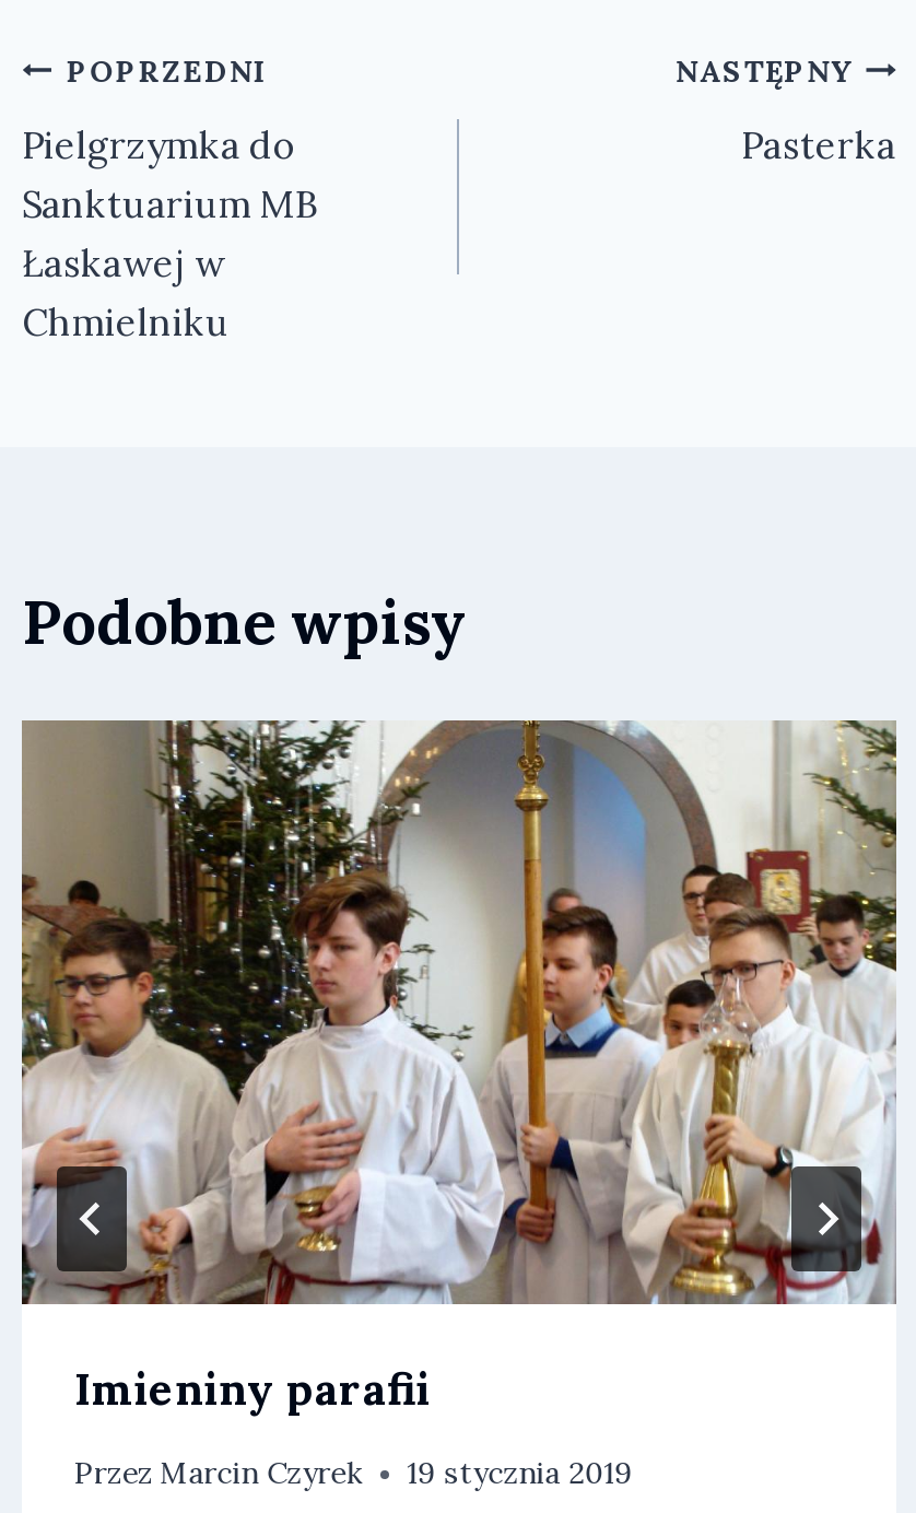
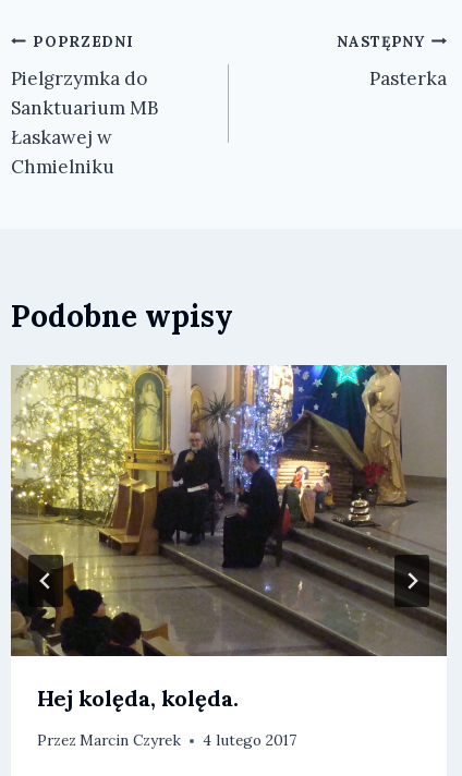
- [image]
- Imieniny parafii
+ [image]
+ Hej kolęda, kolęda.

- Przez Marcin Czyrek 19 stycznia 2019
+ Przez Marcin Czyrek 4 lutego 2017
